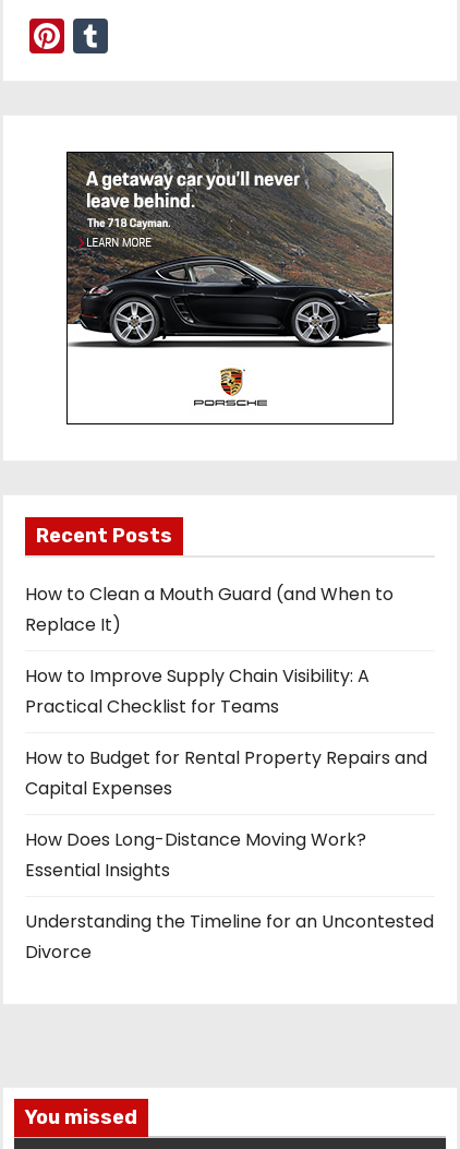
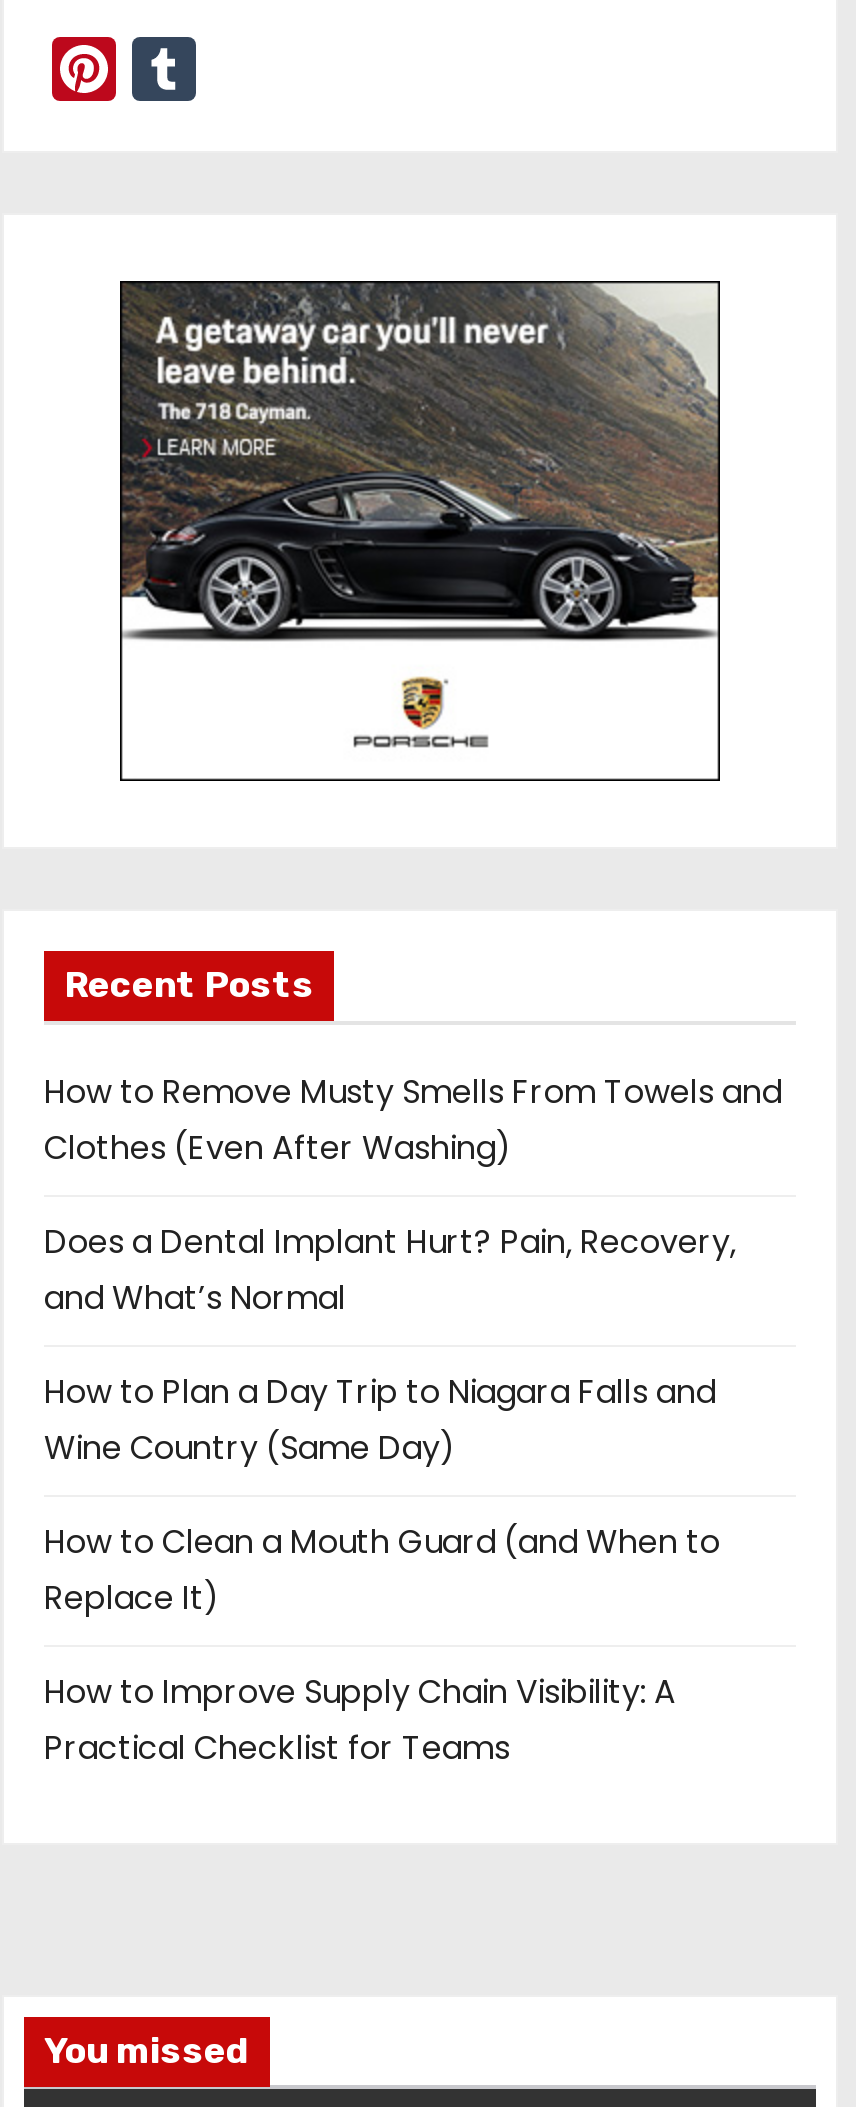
+ How to Remove Musty Smells From Towels and
+ Clothes (Even After Washing)
+ Does a Dental Implant Hurt? Pain, Recovery,
+ and What’s Normal
+ How to Plan a Day Trip to Niagara Falls and
+ Wine Country (Same Day)

moved down: How to Clean a Mouth Guard (and When to | Replace It) | How to Improve Supply Chain Visibility: A | Practical Checklist for Teams

- How to Budget for Rental Property Repairs and
- Capital Expenses
- How Does Long-Distance Moving Work?
- Essential Insights
- Understanding the Timeline for an Uncontested
- Divorce
